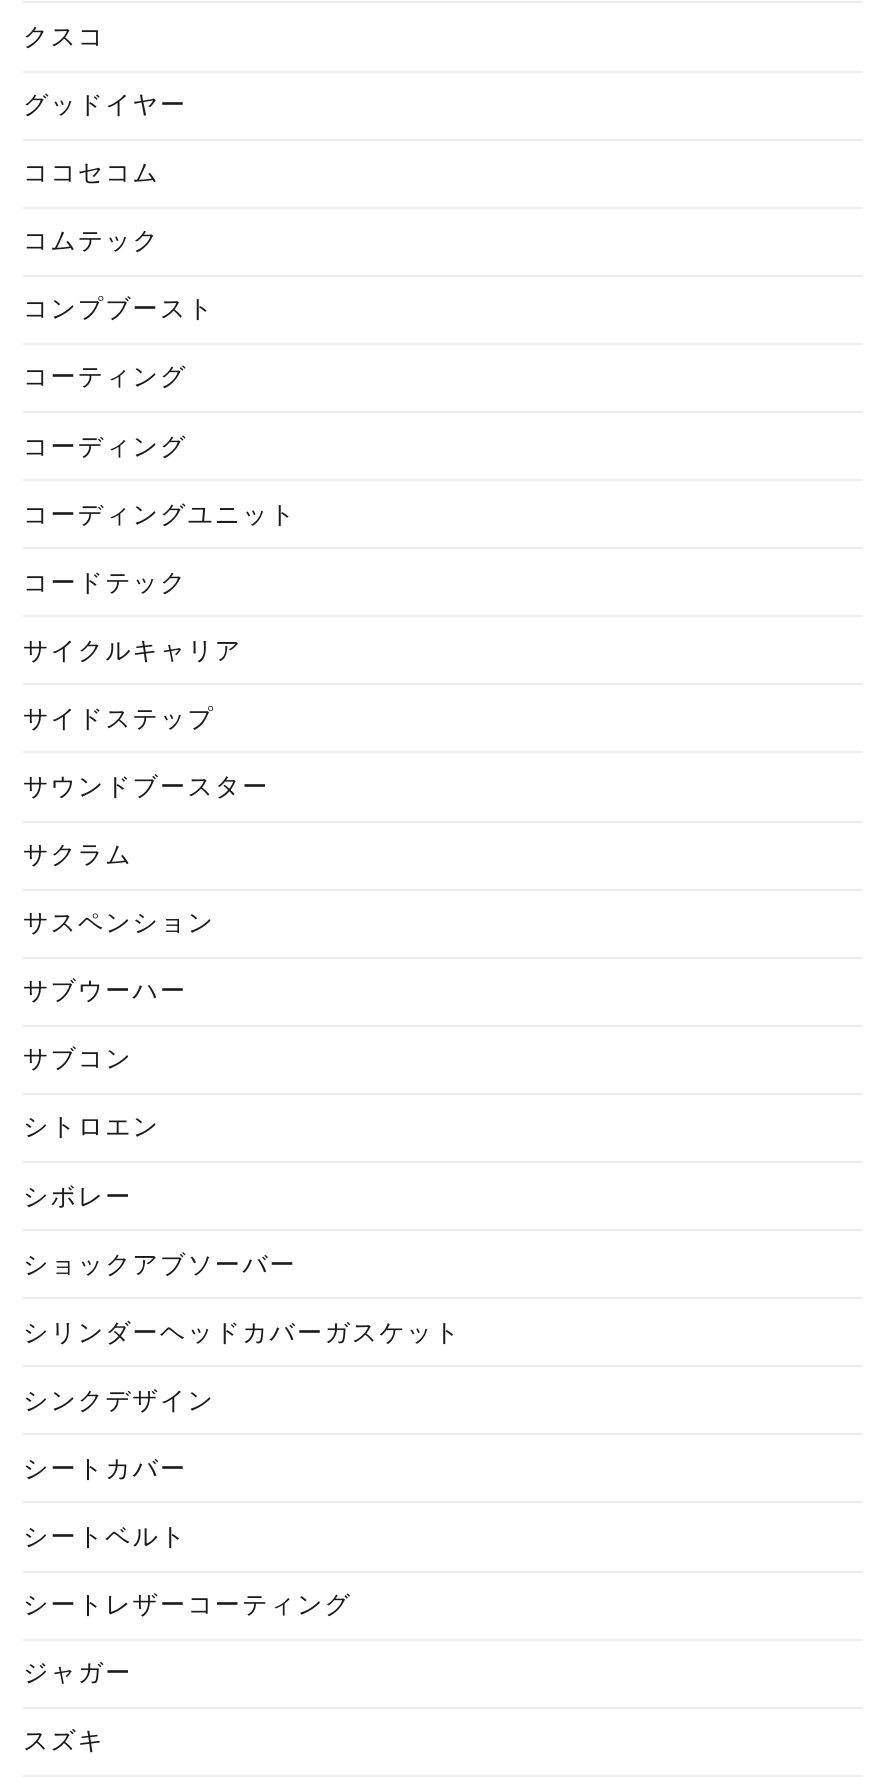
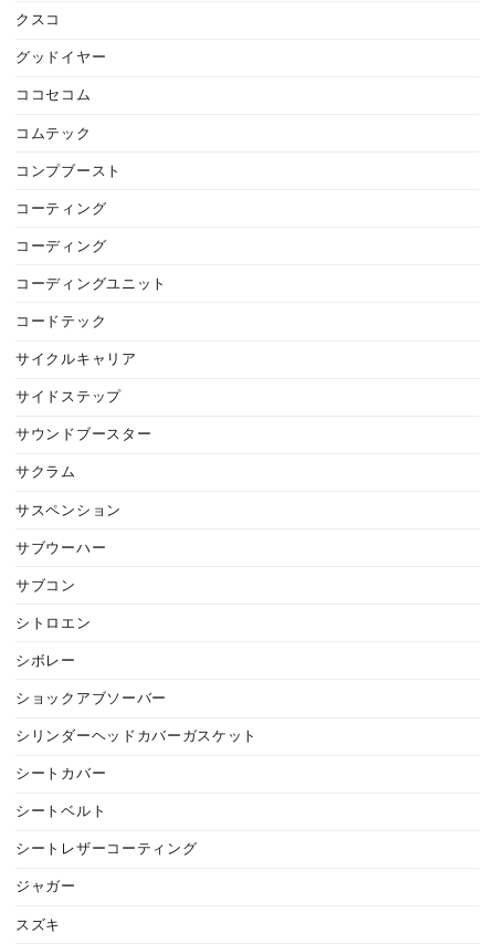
- シンクデザイン
